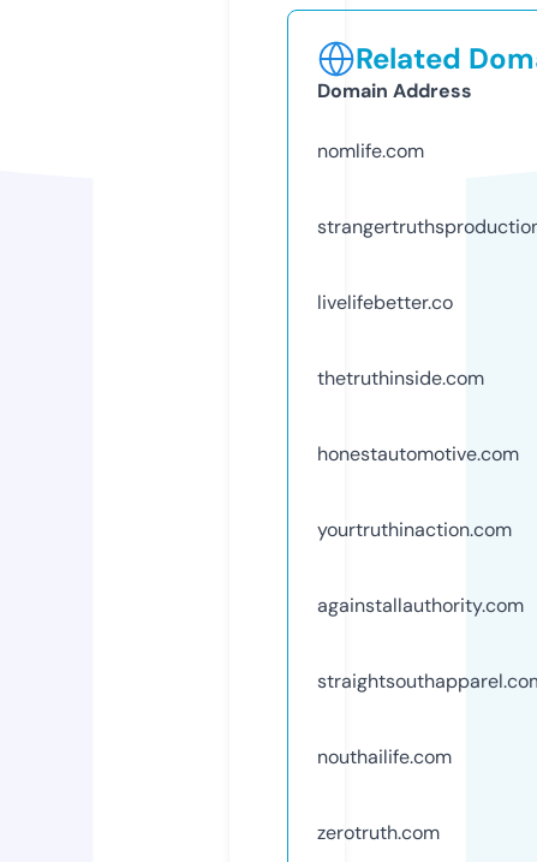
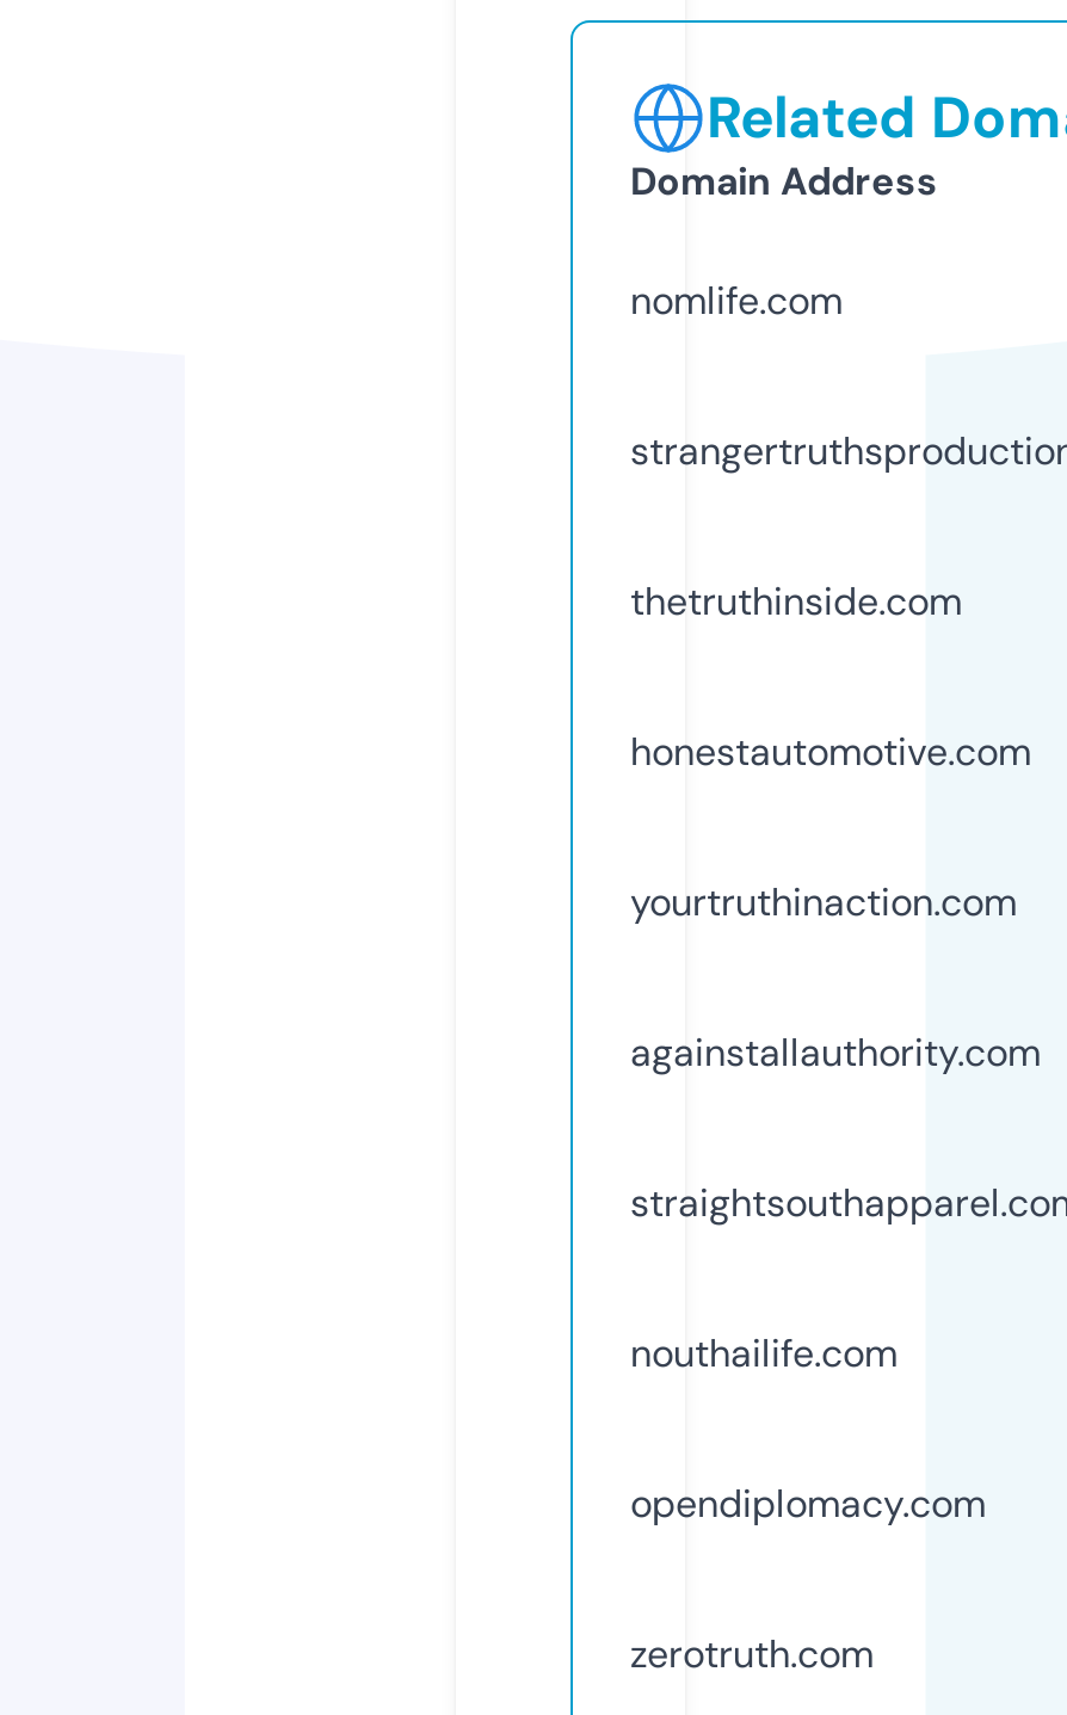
- livelifebetter.co

moved up: thetruthinside.com | honestautomotive.com | yourtruthinaction.com | againstallauthority.com | nouthailife.com

+ opendiplomacy.com
